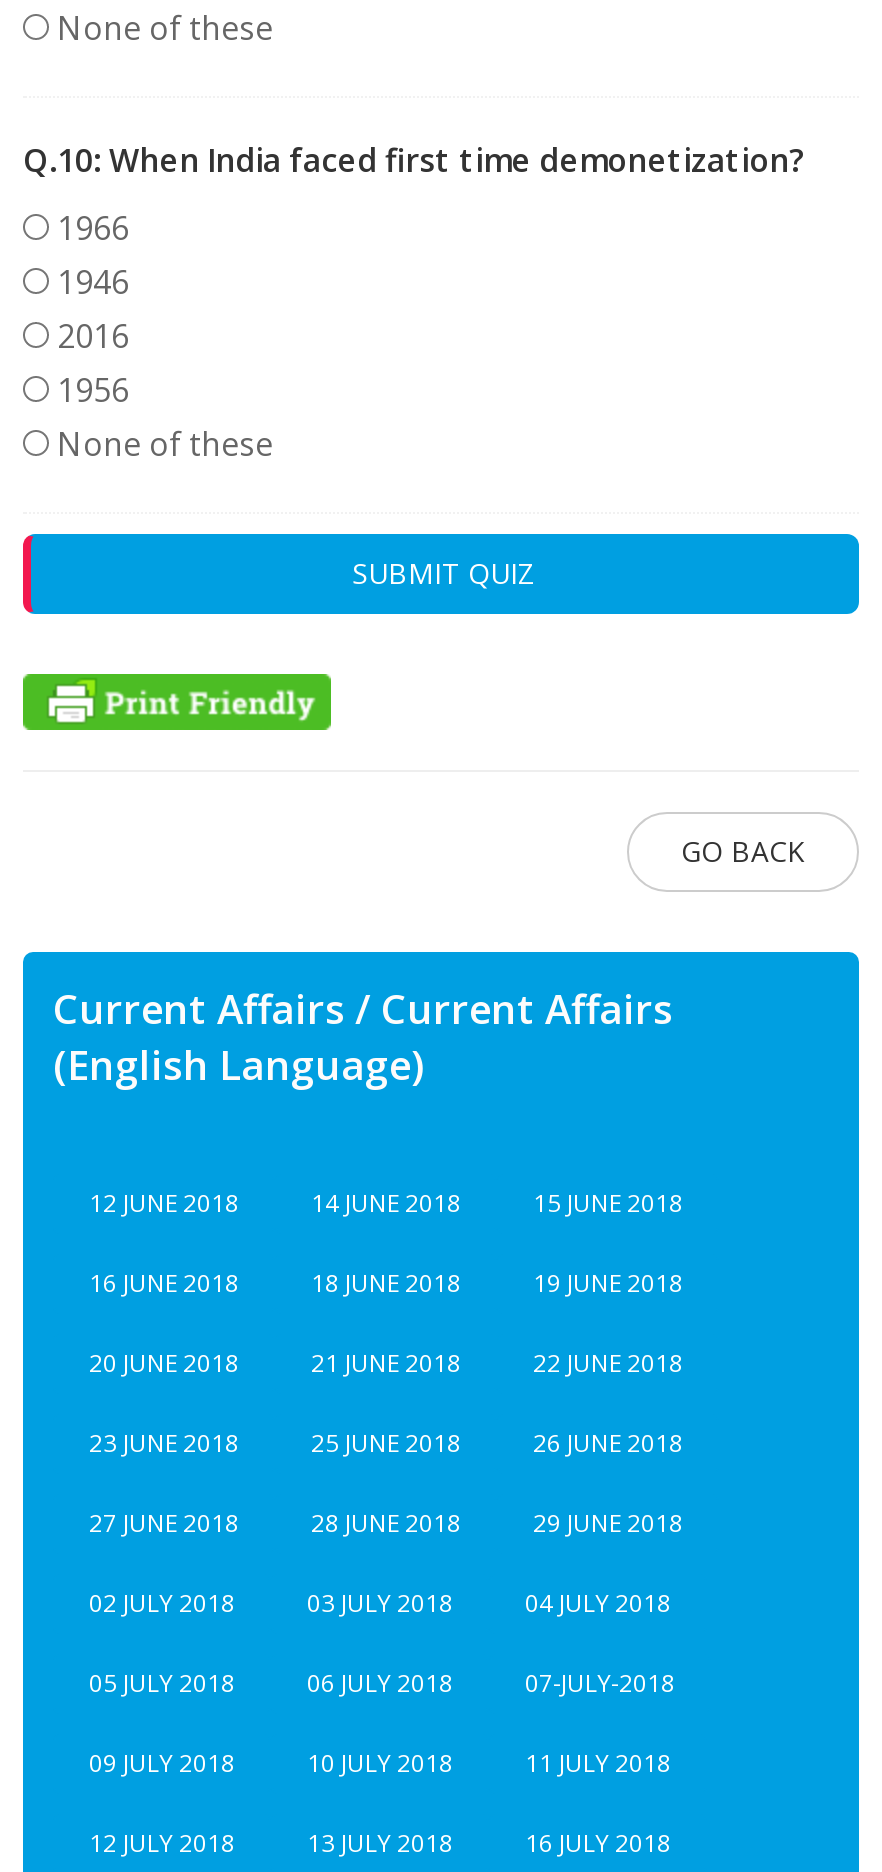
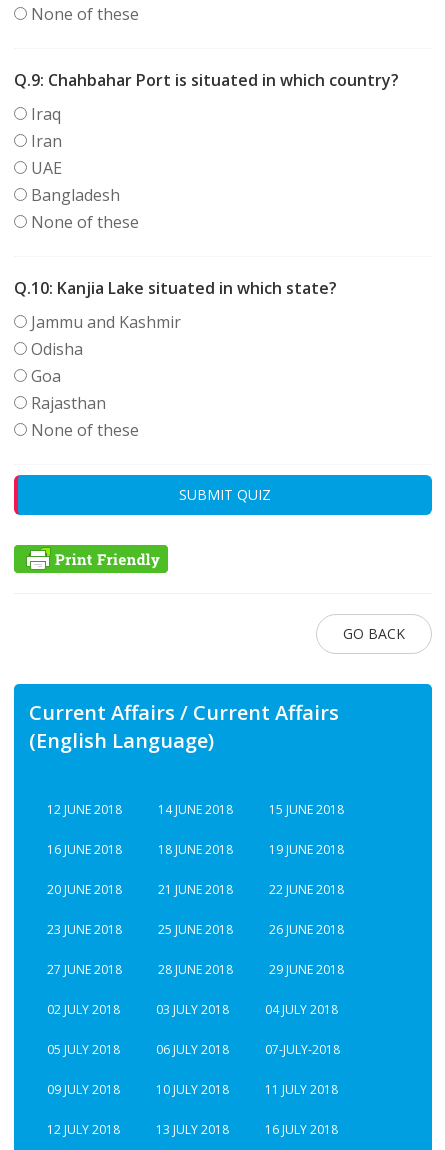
- Q.10: When India faced first time demonetization?
- 1966
- 1946
- 2016
- 1956
+ Q.9: Chahbahar Port is situated in which country?
+ Iraq
+ Iran
+ UAE
+ Bangladesh
+ None of these
+ Q.10: Kanjia Lake situated in which state?
+ Jammu and Kashmir
+ Odisha
+ Goa
+ Rajasthan
